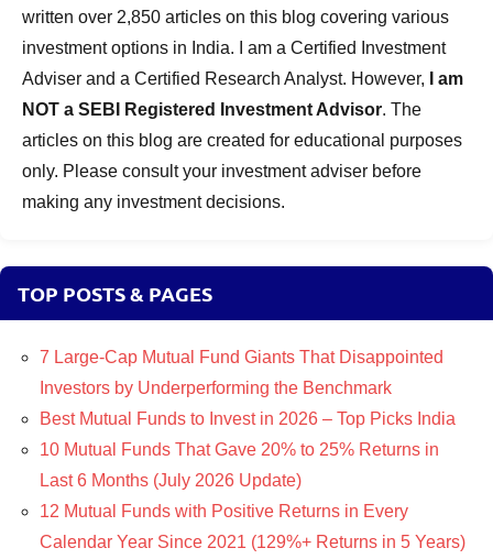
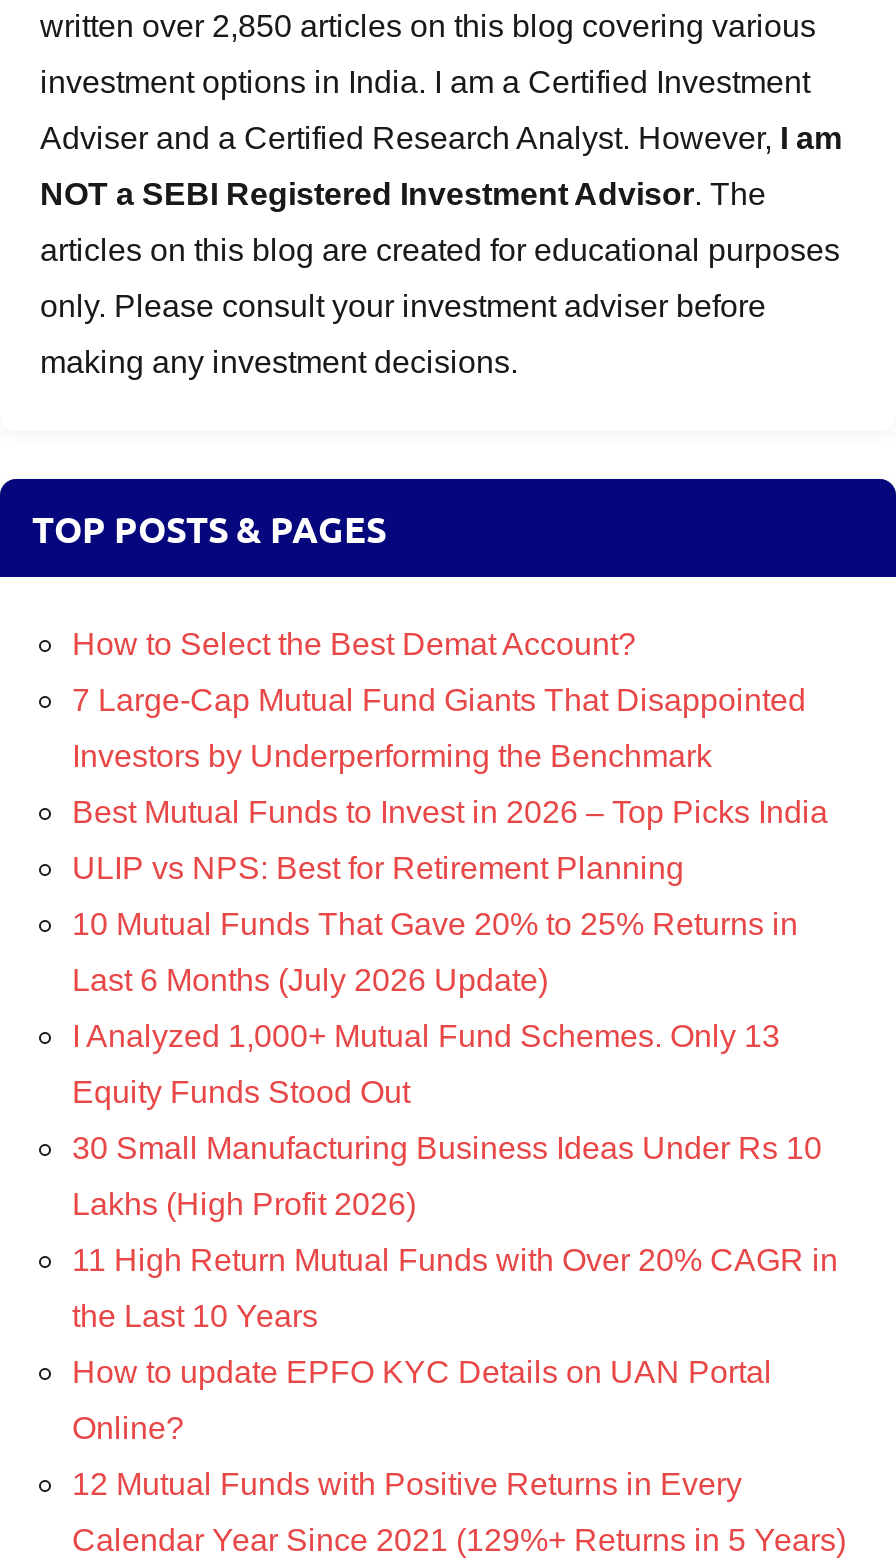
+ How to Select the Best Demat Account?

+ ULIP vs NPS: Best for Retirement Planning

+ I Analyzed 1,000+ Mutual Fund Schemes. Only 13
+ Equity Funds Stood Out
+ 30 Small Manufacturing Business Ideas Under Rs 10
+ Lakhs (High Profit 2026)
+ 11 High Return Mutual Funds with Over 20% CAGR in
+ the Last 10 Years
+ How to update EPFO KYC Details on UAN Portal
+ Online?
